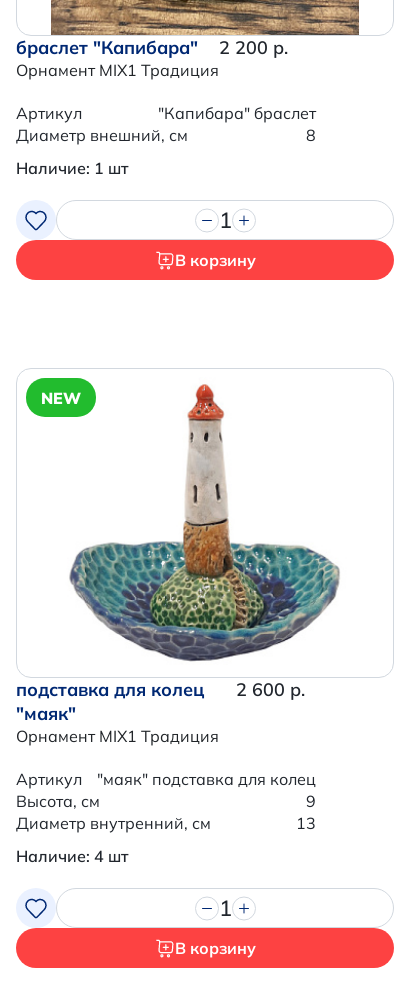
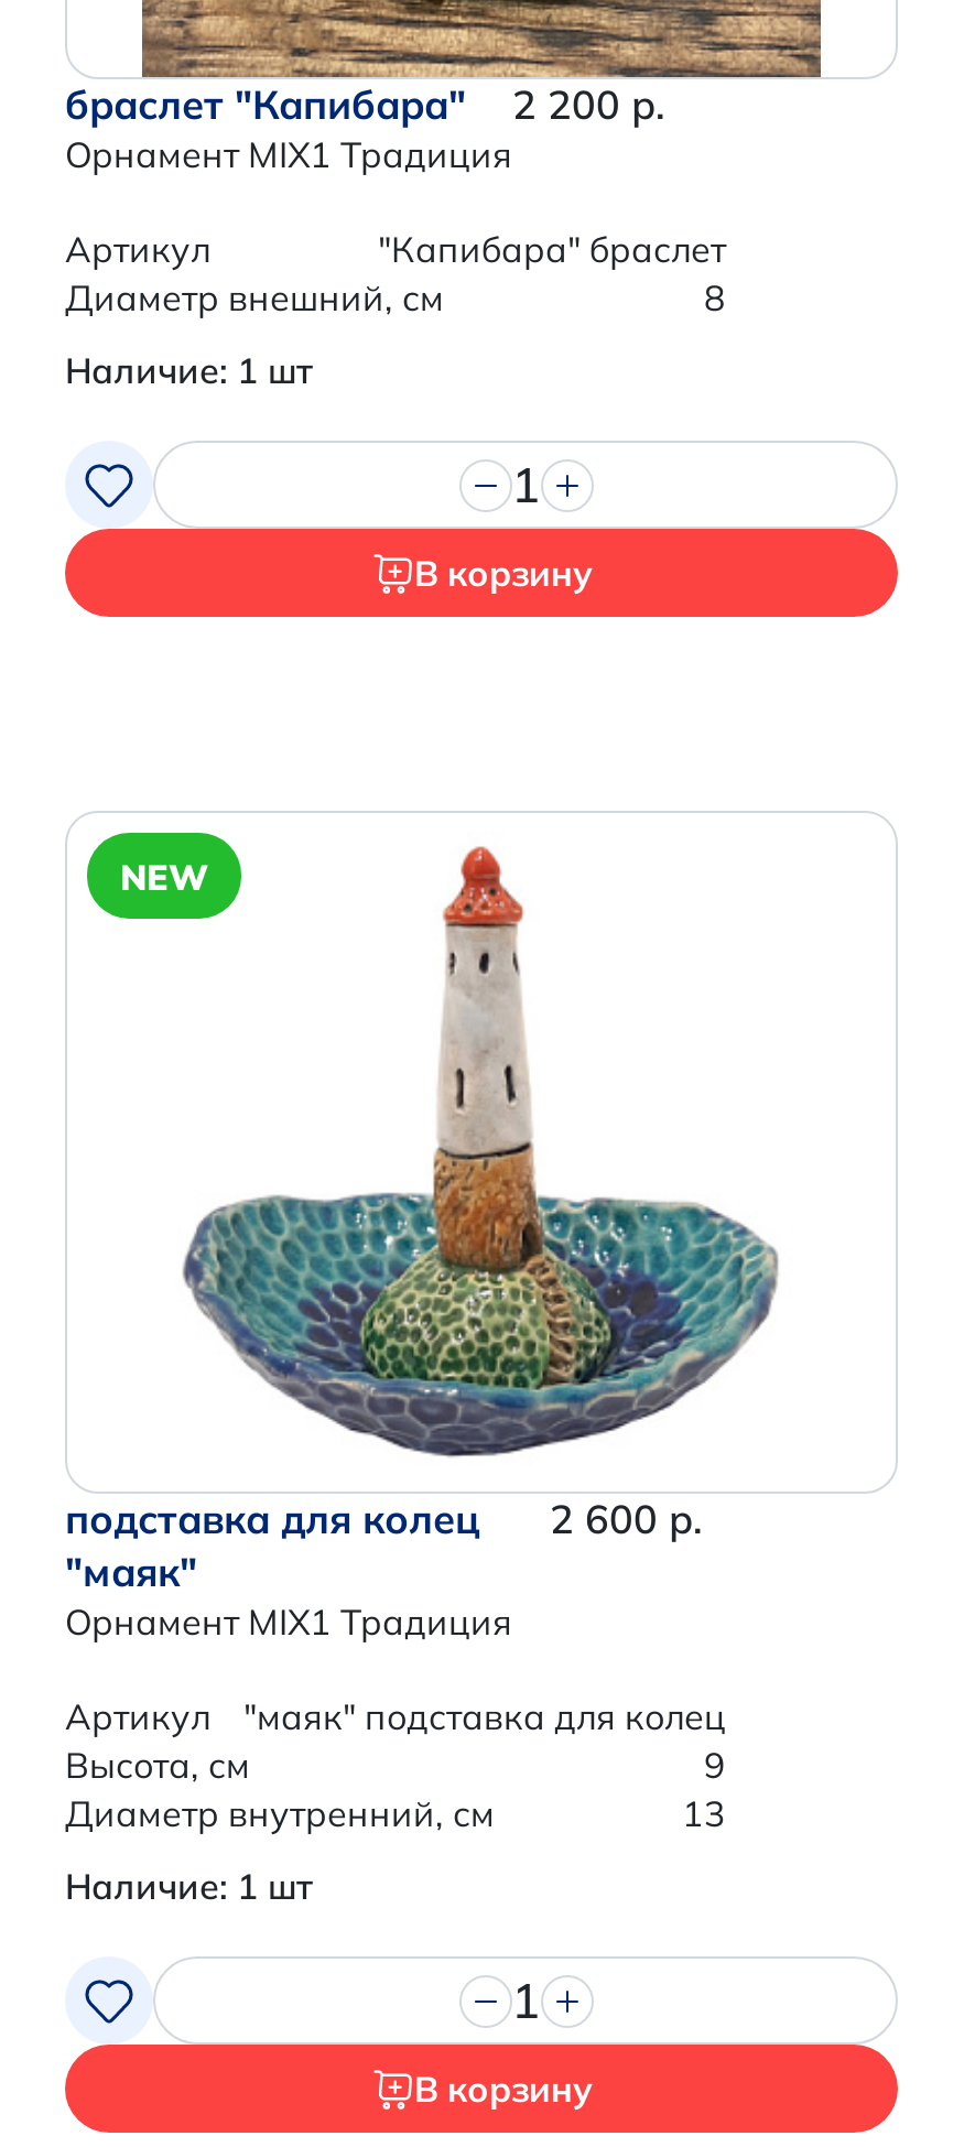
- Наличие: 4 шт
+ Наличие: 1 шт
